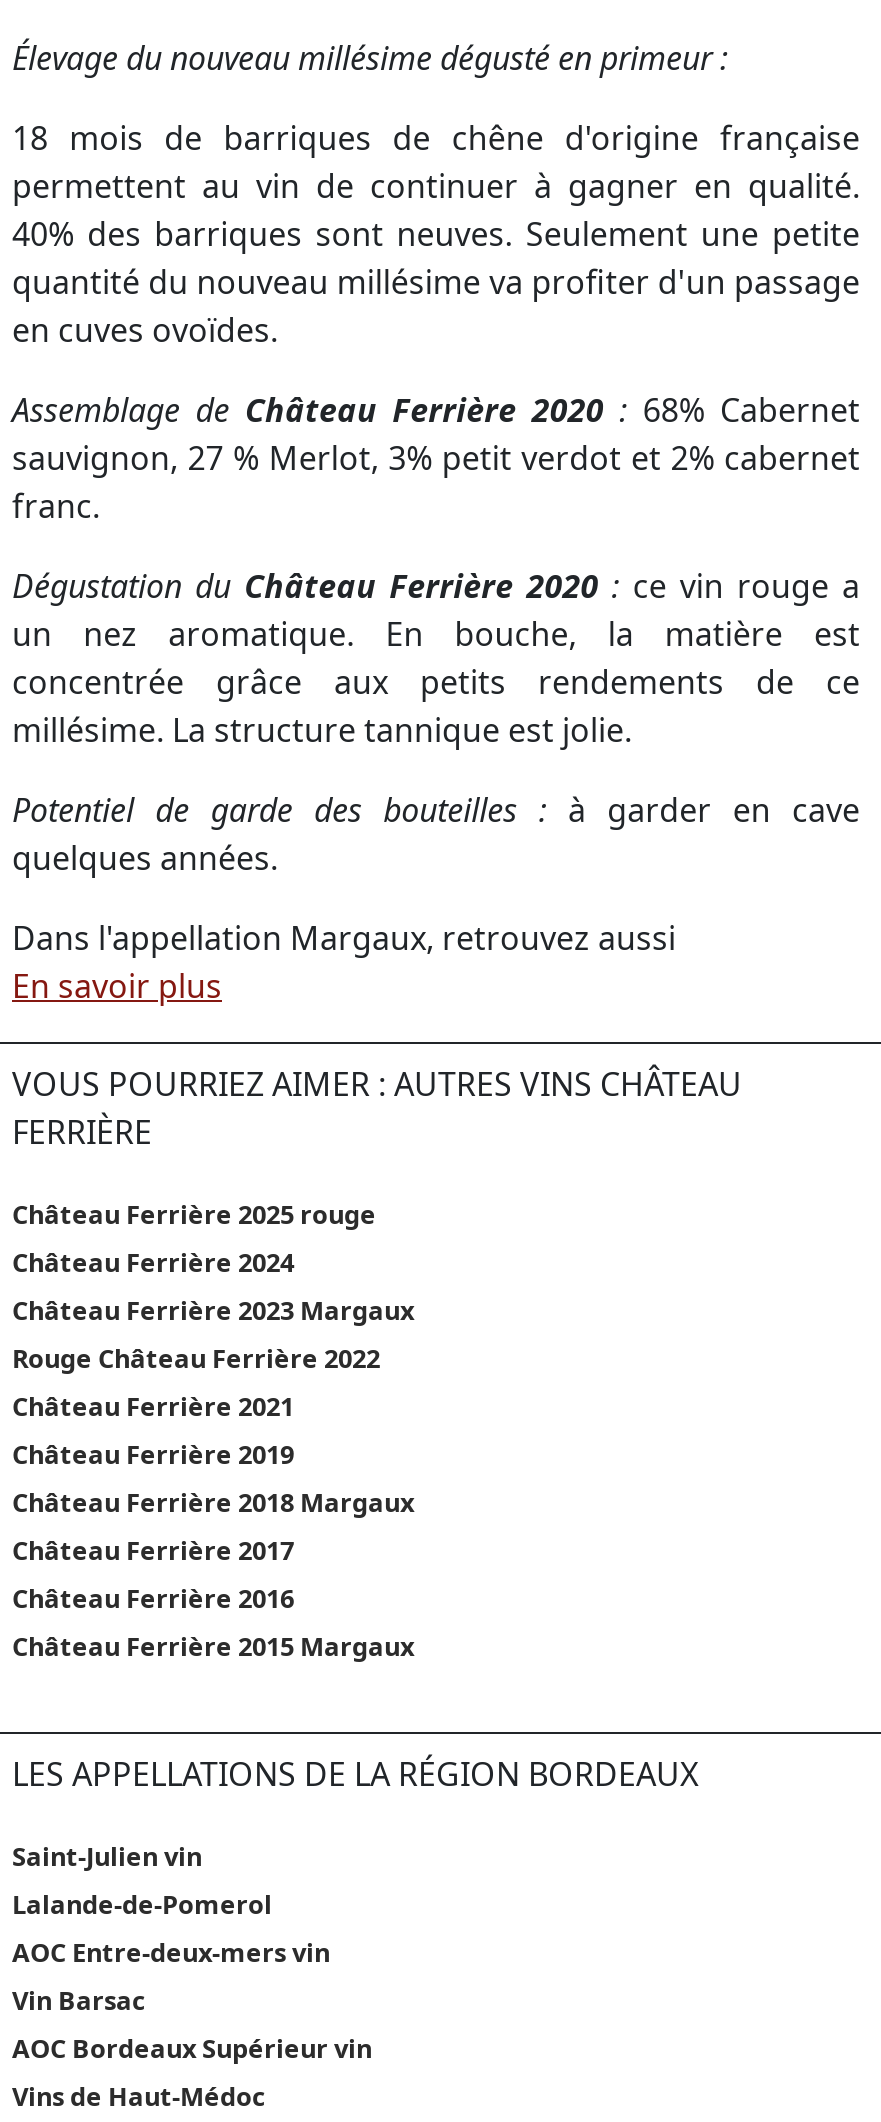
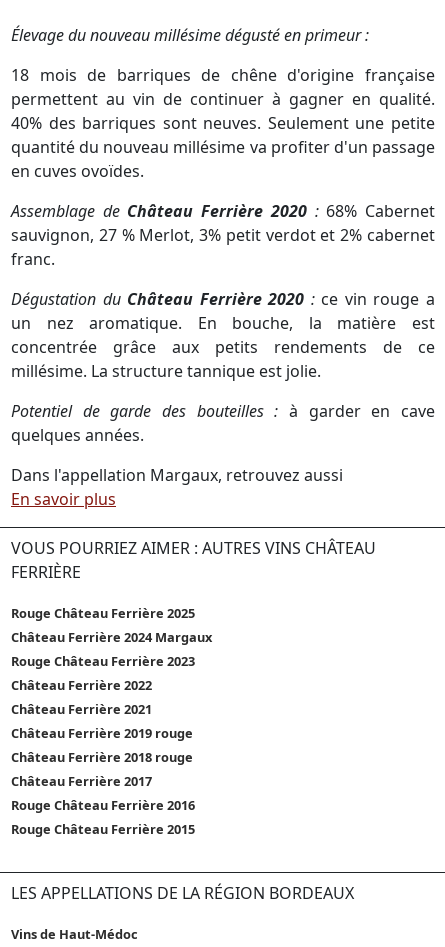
- Château Ferrière 2025 rouge
- Château Ferrière 2024
- Château Ferrière 2023 Margaux
- Rouge Château Ferrière 2022
+ Rouge Château Ferrière 2025
+ Château Ferrière 2024 Margaux
+ Rouge Château Ferrière 2023
+ Château Ferrière 2022

- Château Ferrière 2019
- Château Ferrière 2018 Margaux
+ Château Ferrière 2019 rouge
+ Château Ferrière 2018 rouge

- Château Ferrière 2016
- Château Ferrière 2015 Margaux
+ Rouge Château Ferrière 2016
+ Rouge Château Ferrière 2015

- Saint-Julien vin
- Lalande-de-Pomerol
- AOC Entre-deux-mers vin
- Vin Barsac
- AOC Bordeaux Supérieur vin
